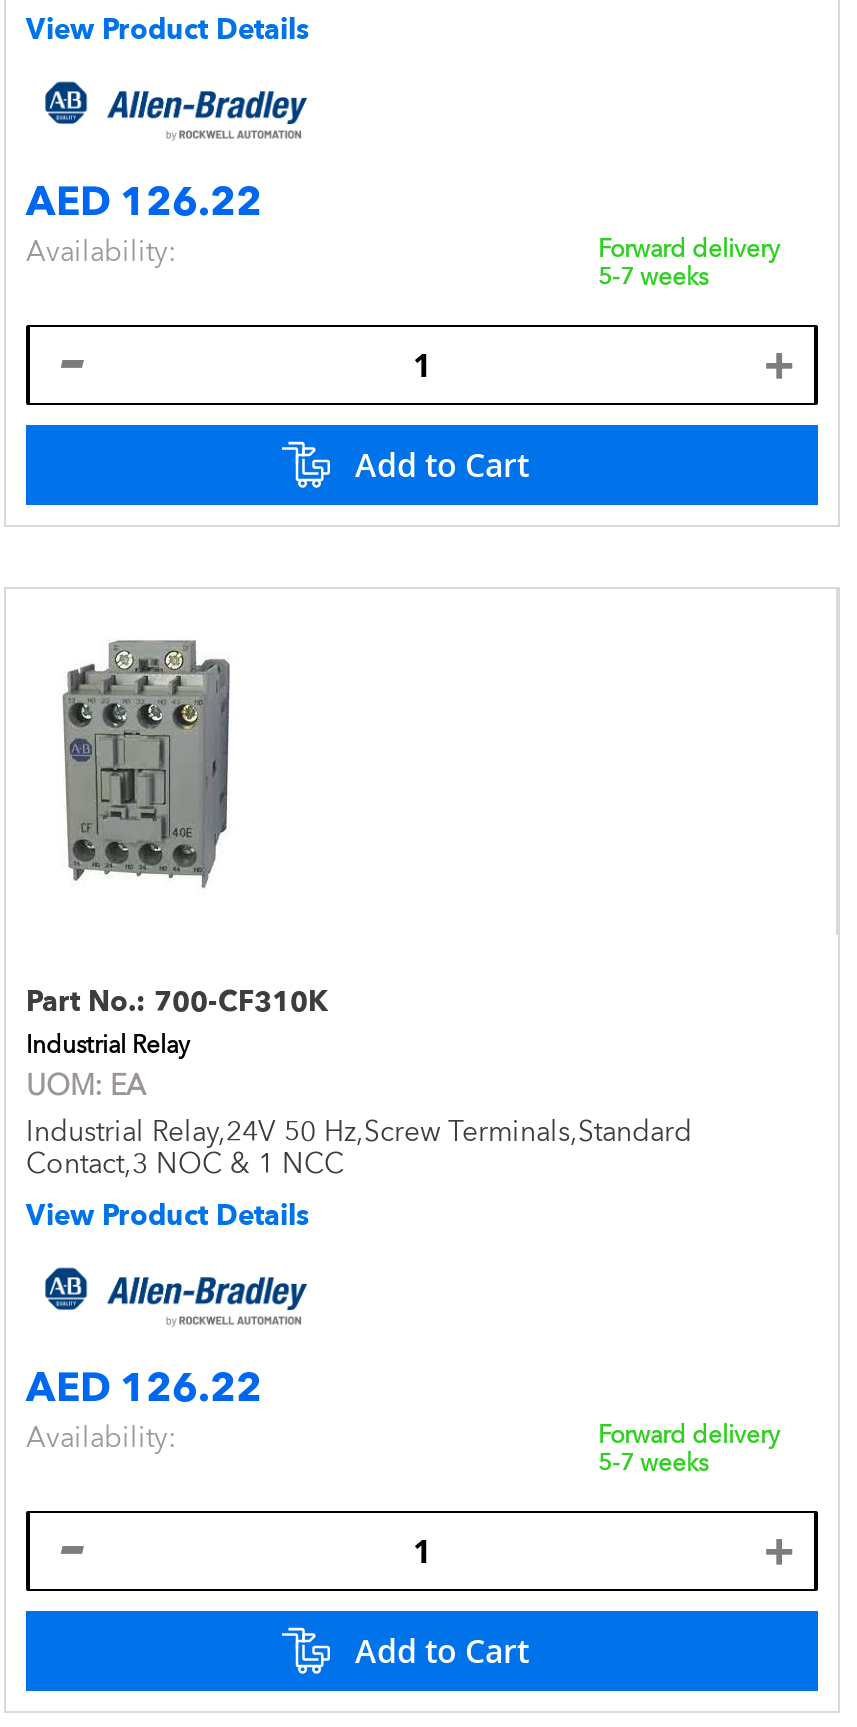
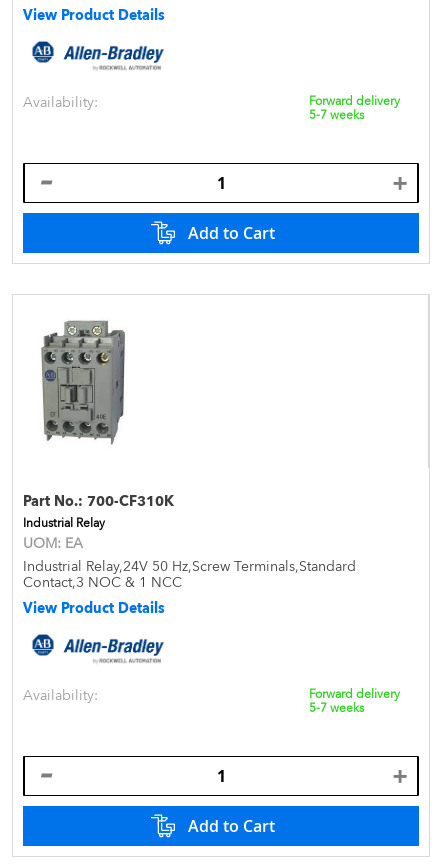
- AED 126.22

moved up: Availability: | Forward delivery | 5-7 weeks

- AED 126.22

moved up: Availability: | Forward delivery | 5-7 weeks
